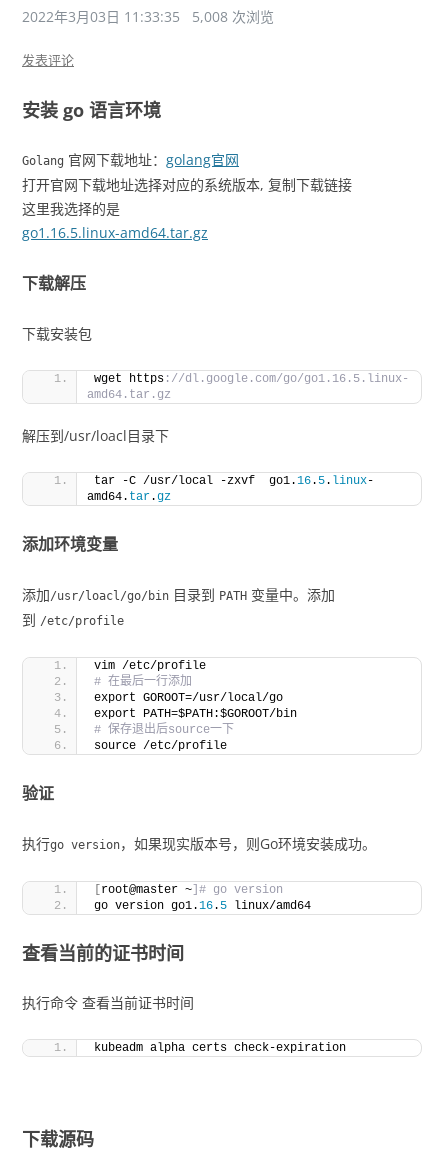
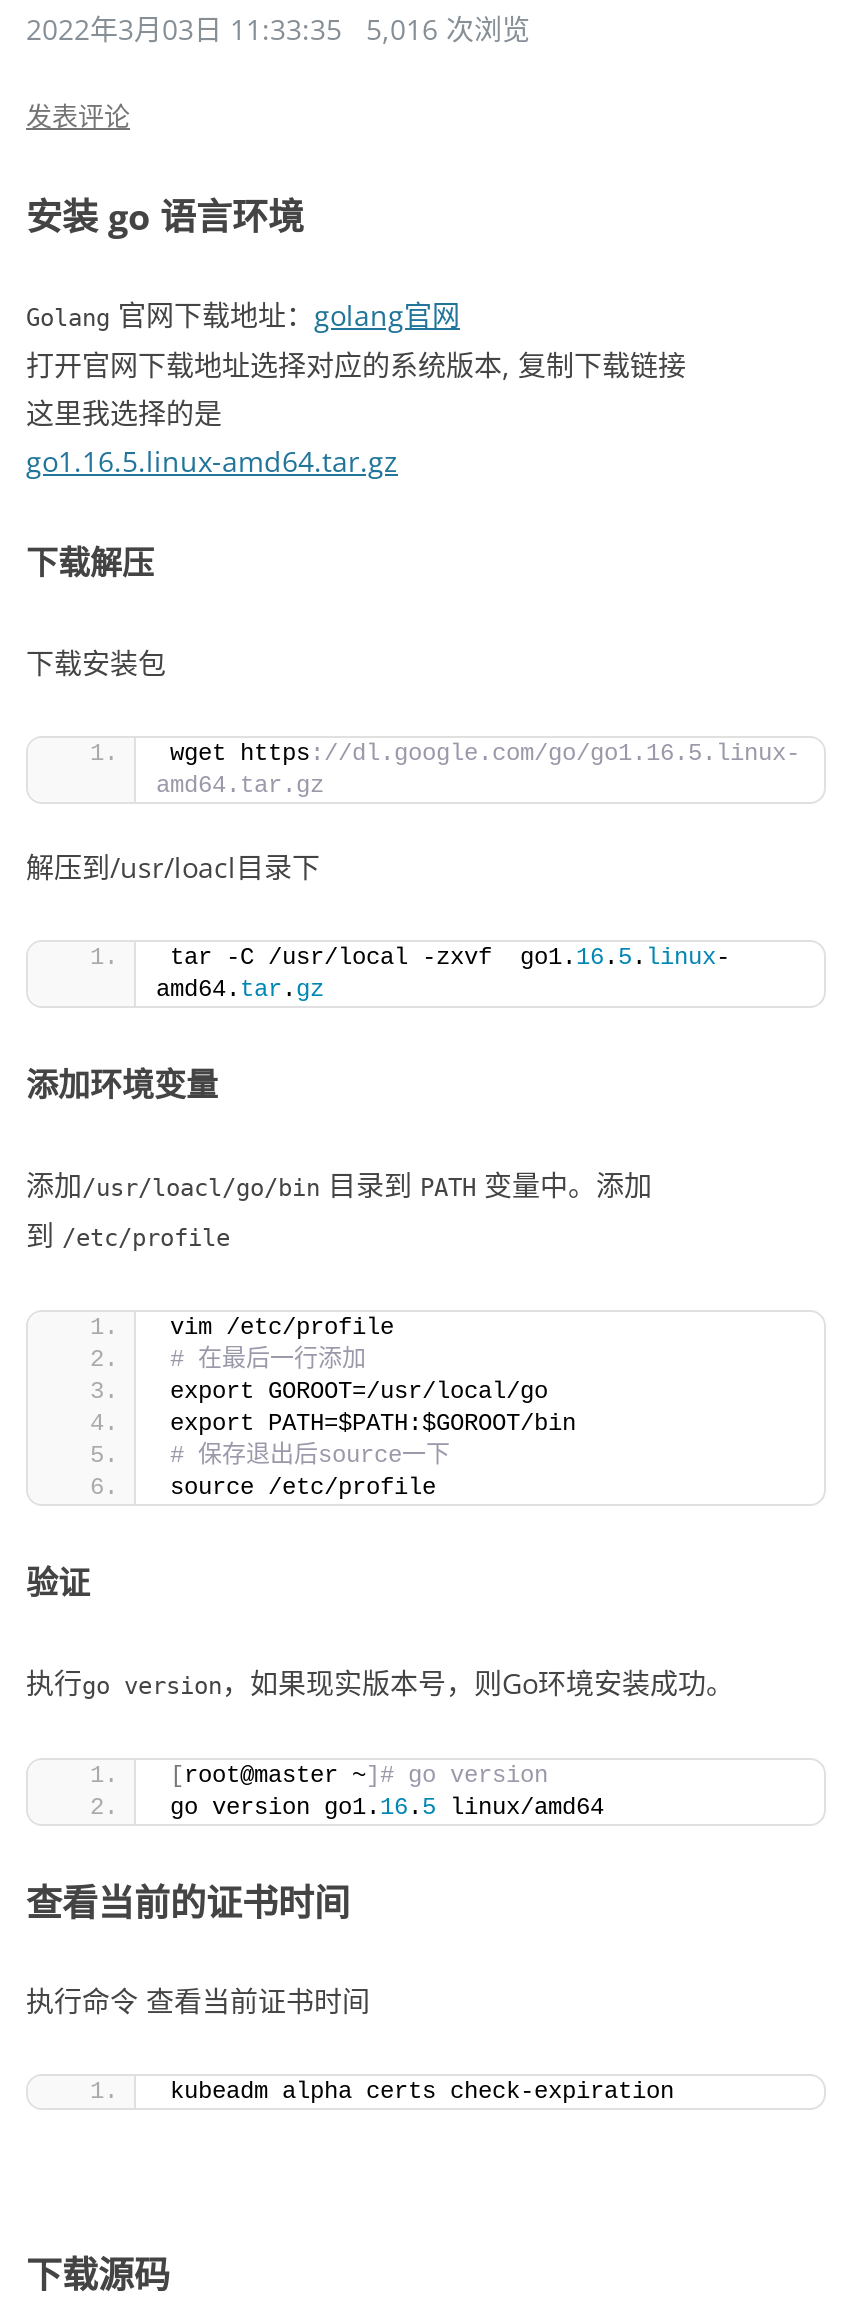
- 2022年3月03日 11:33:35 5,008 次浏览
+ 2022年3月03日 11:33:35 5,016 次浏览
